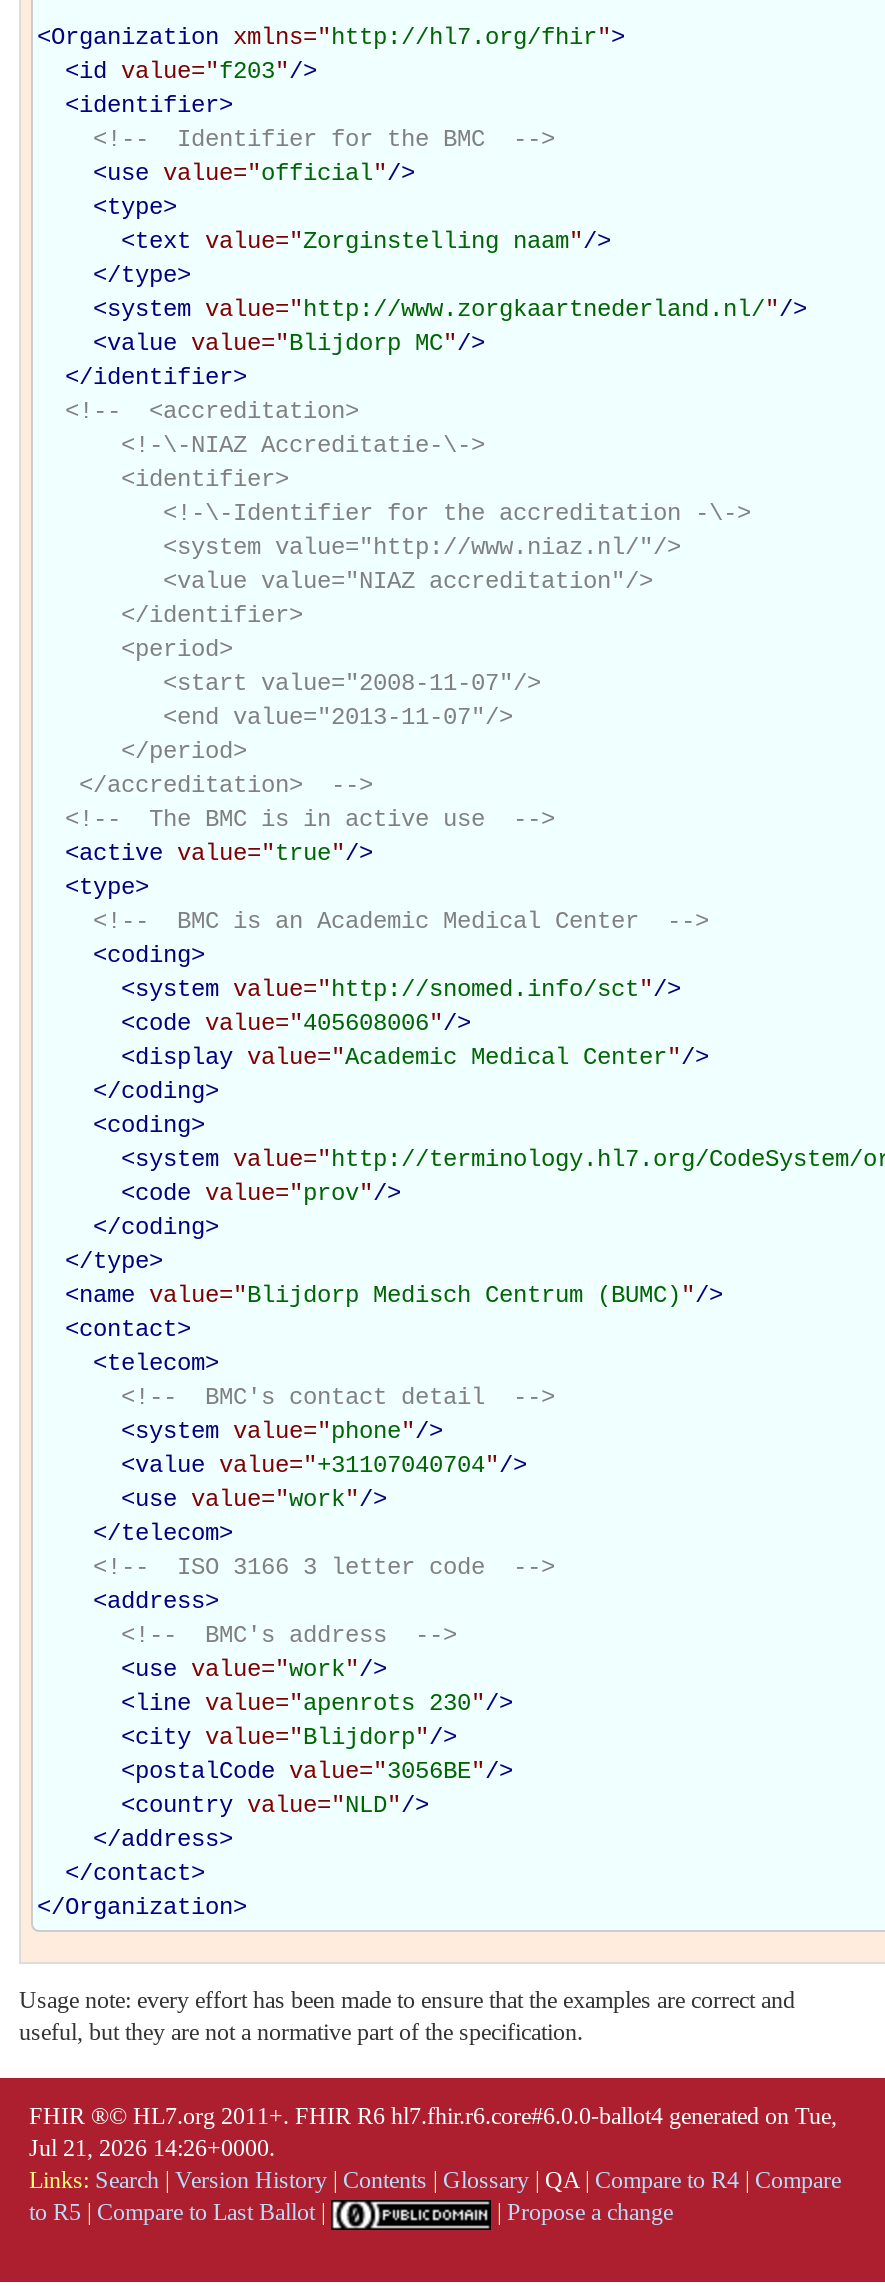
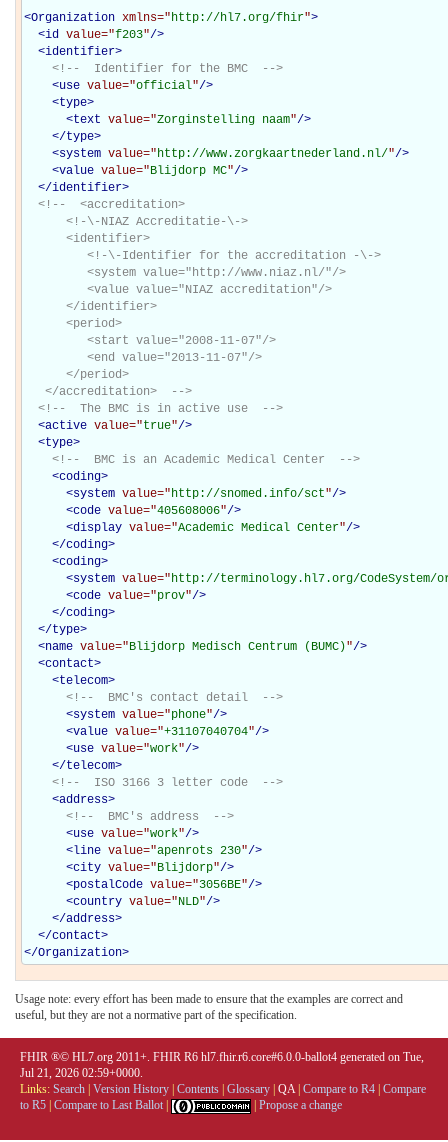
- Jul 21, 2026 14:26+0000.
+ Jul 21, 2026 02:59+0000.
